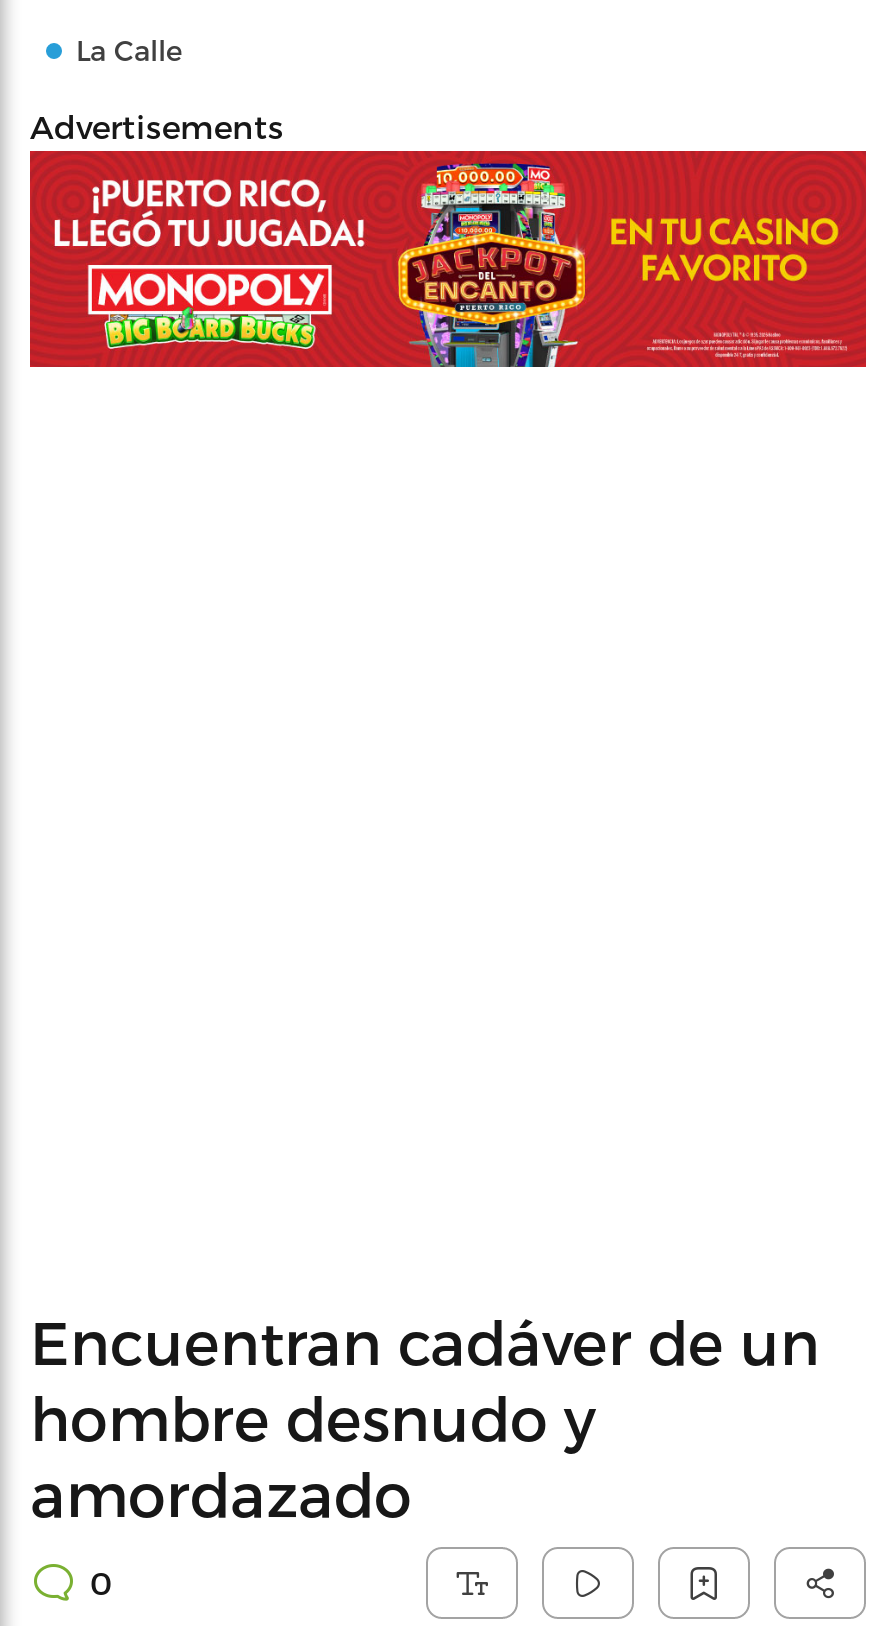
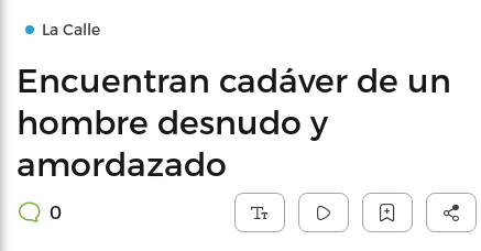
- Advertisements

- [image]
